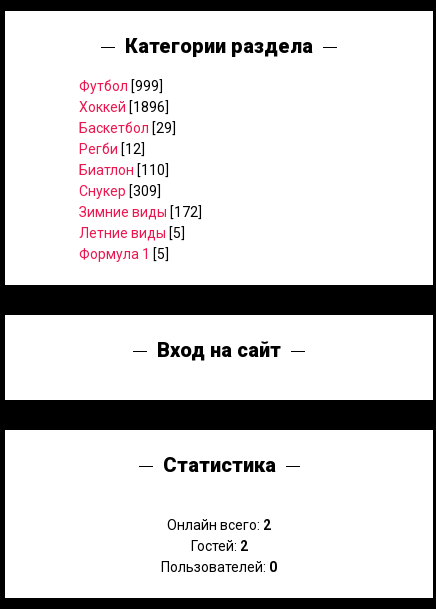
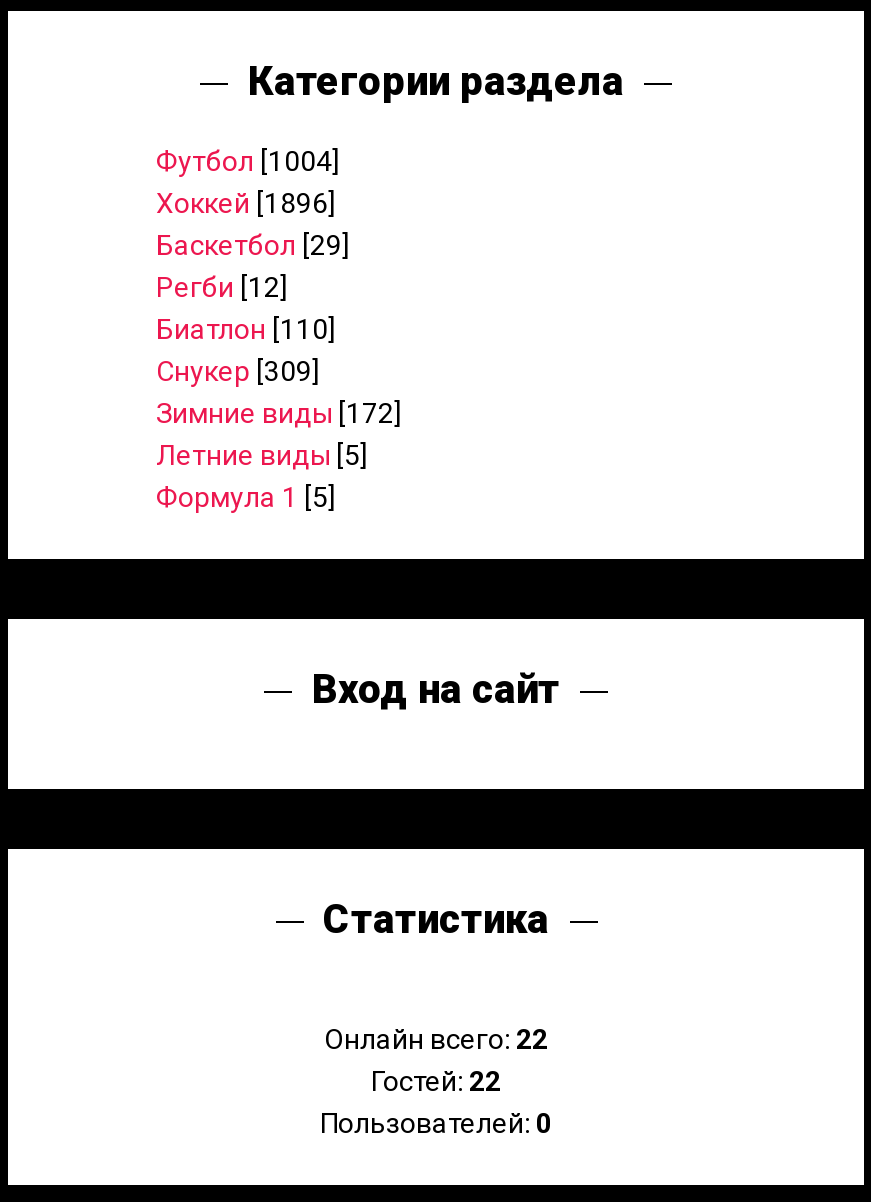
- Футбол [999]
+ Футбол [1004]

- Онлайн всего: 2
+ Онлайн всего: 22

- Гостей: 2
+ Гостей: 22
